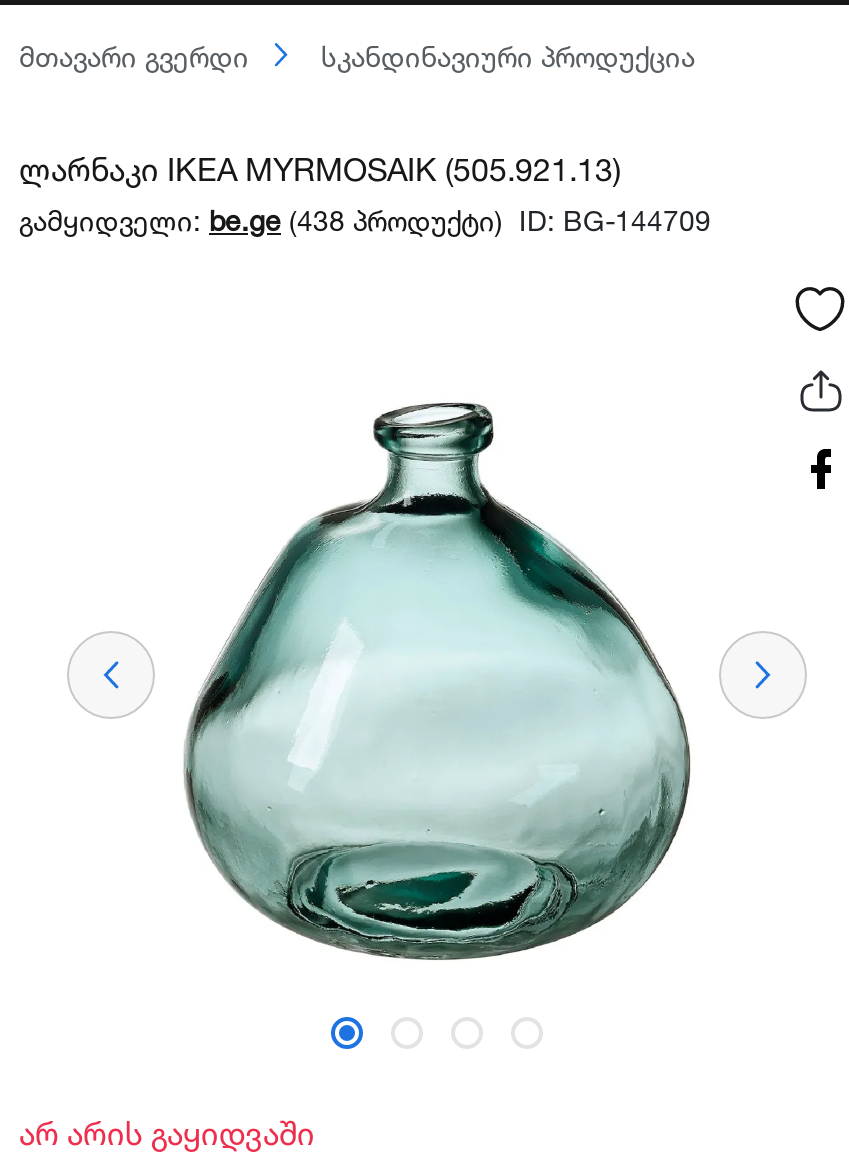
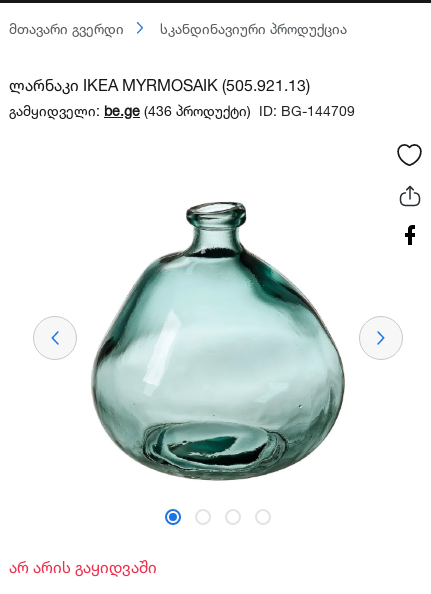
- გამყიდველი: be.ge (438 პროდუქტი) ID: BG-144709
+ გამყიდველი: be.ge (436 პროდუქტი) ID: BG-144709
